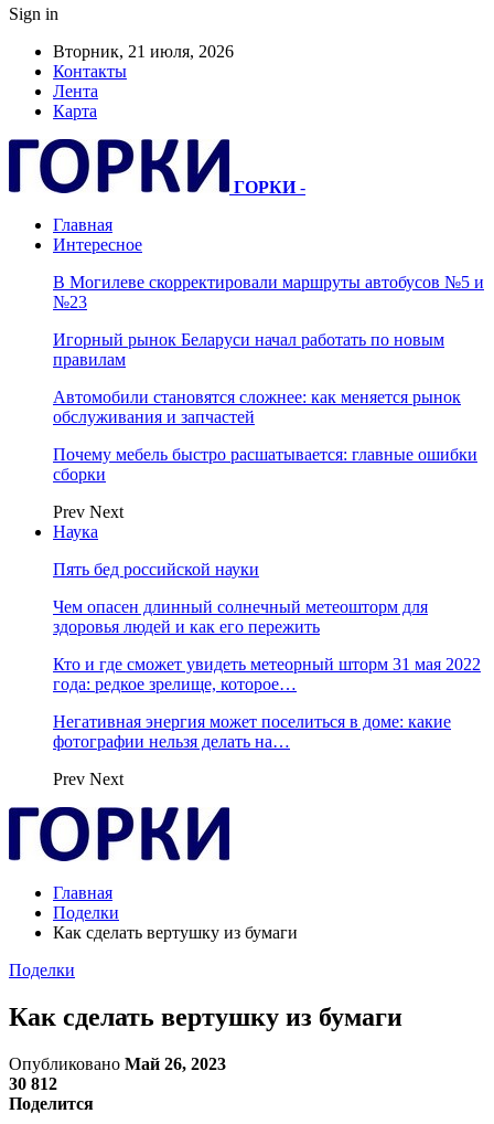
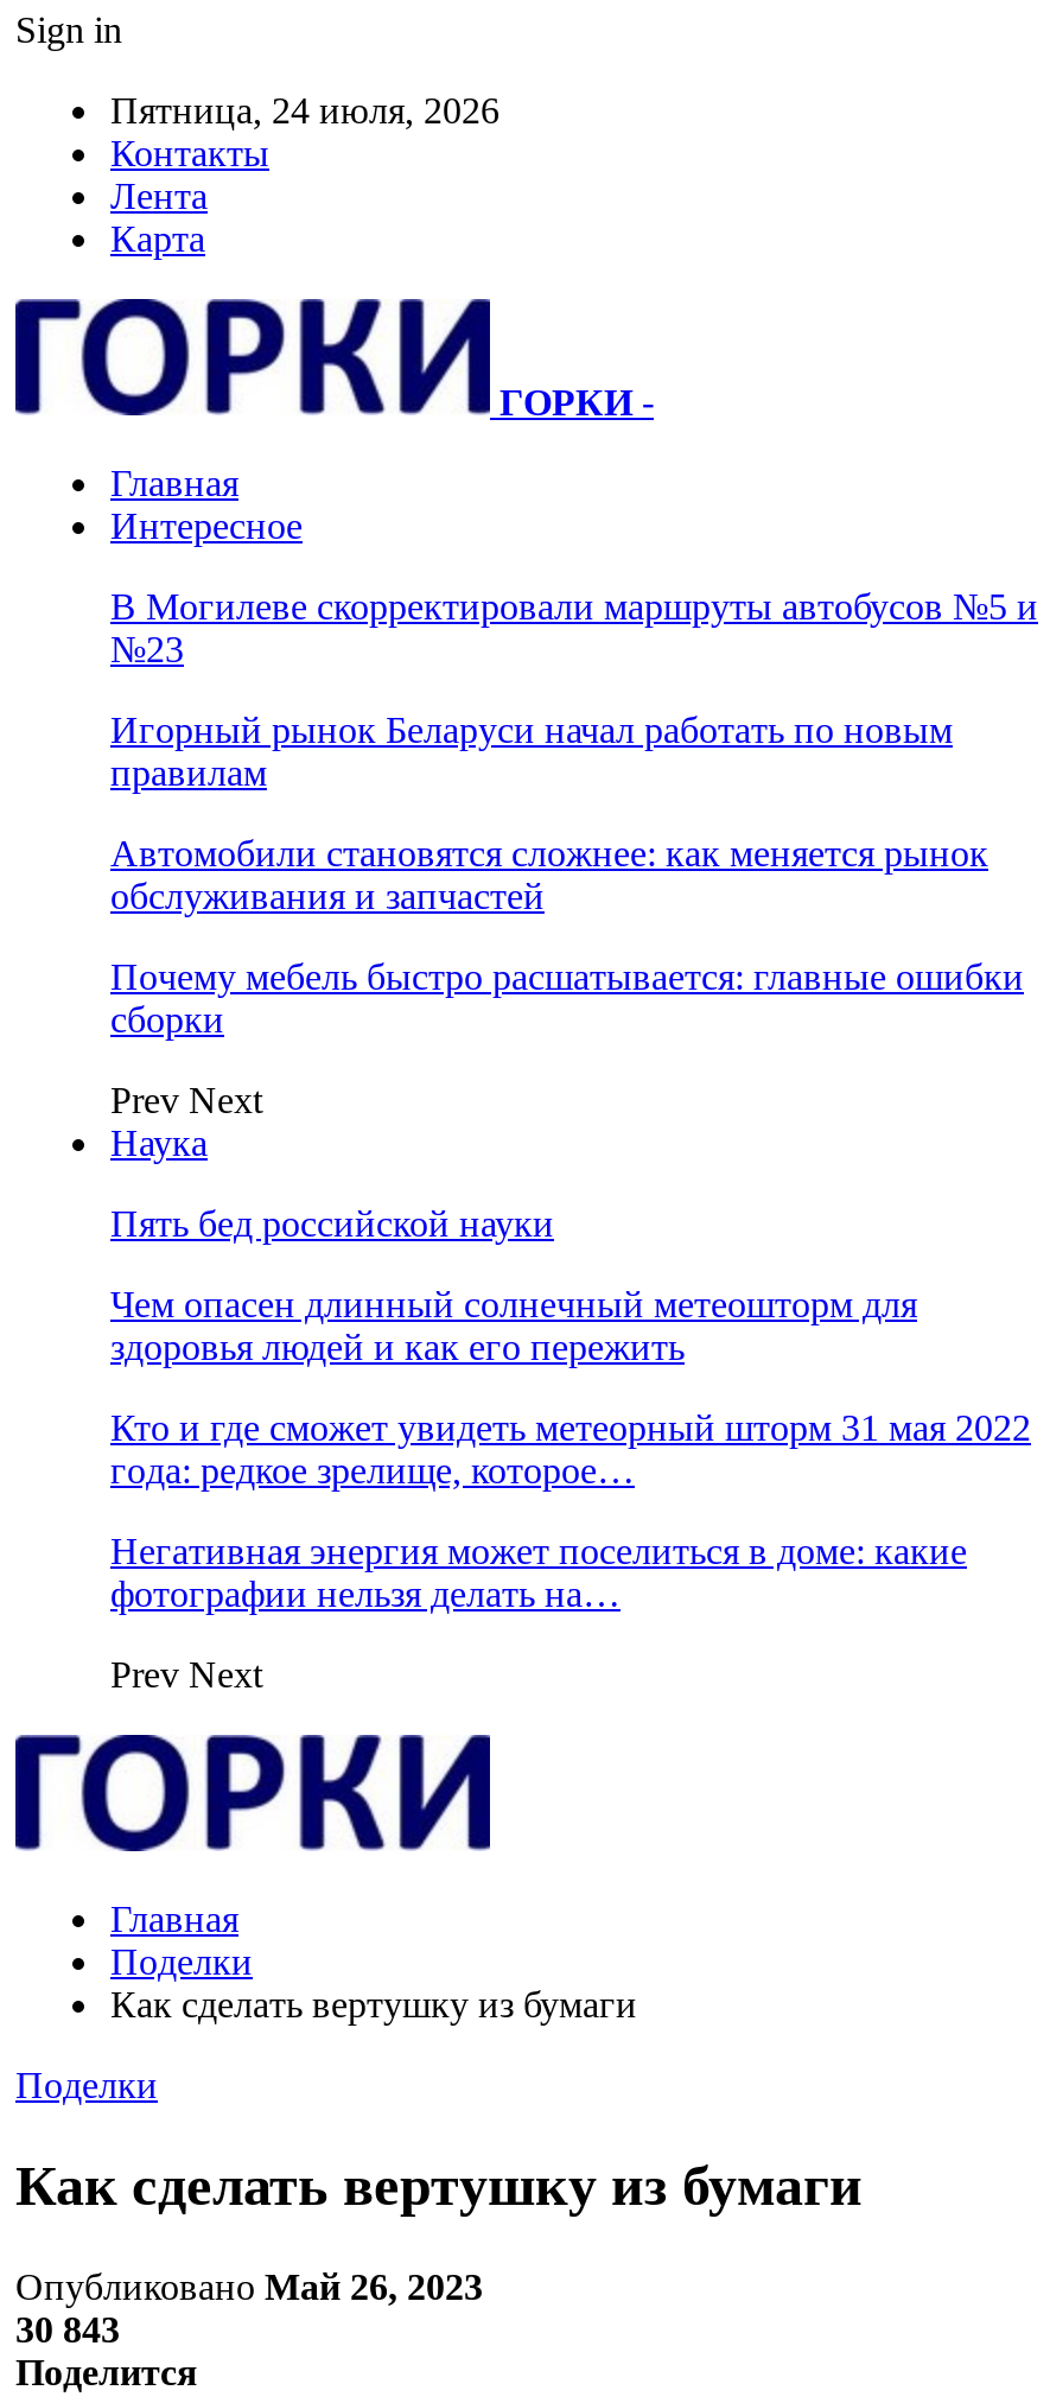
- Вторник, 21 июля, 2026
+ Пятница, 24 июля, 2026

- 30 812
+ 30 843
